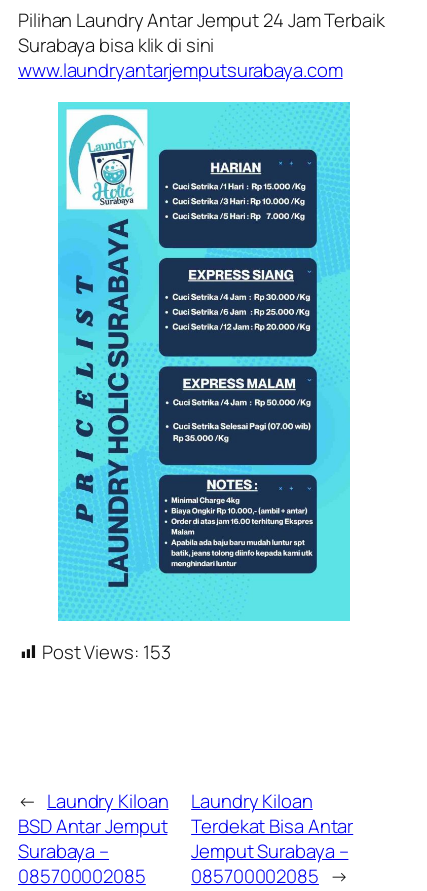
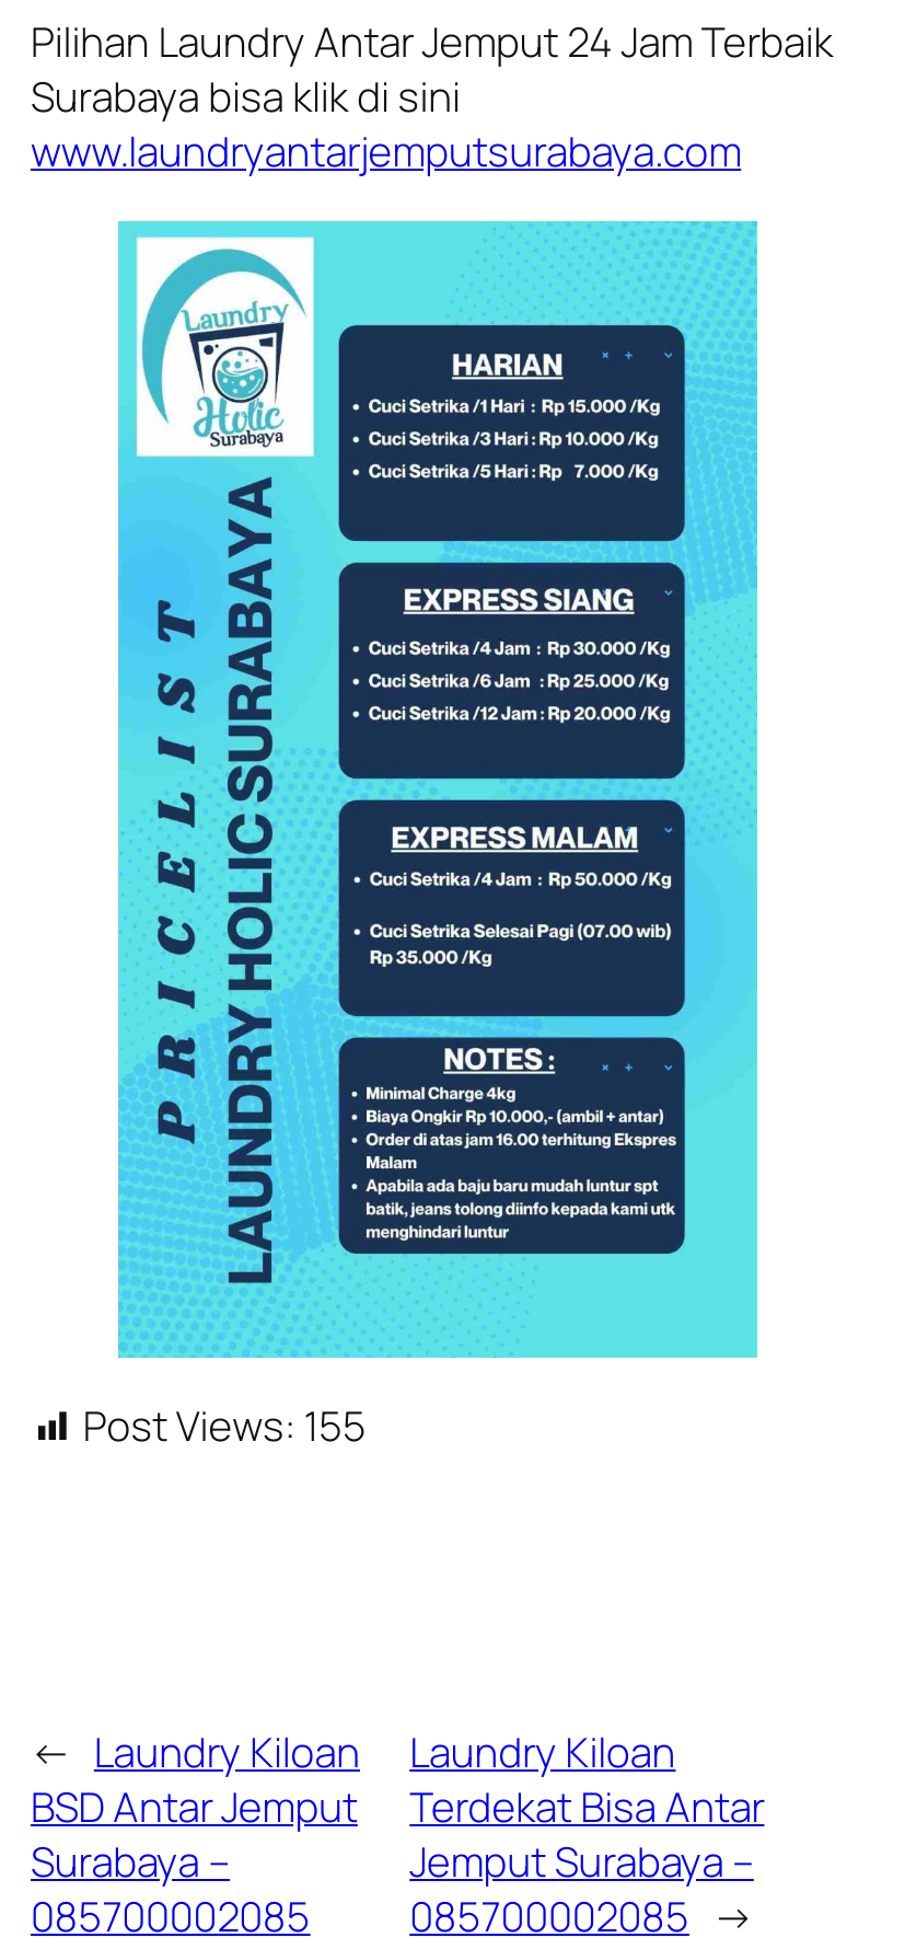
- Post Views: 153
+ Post Views: 155
